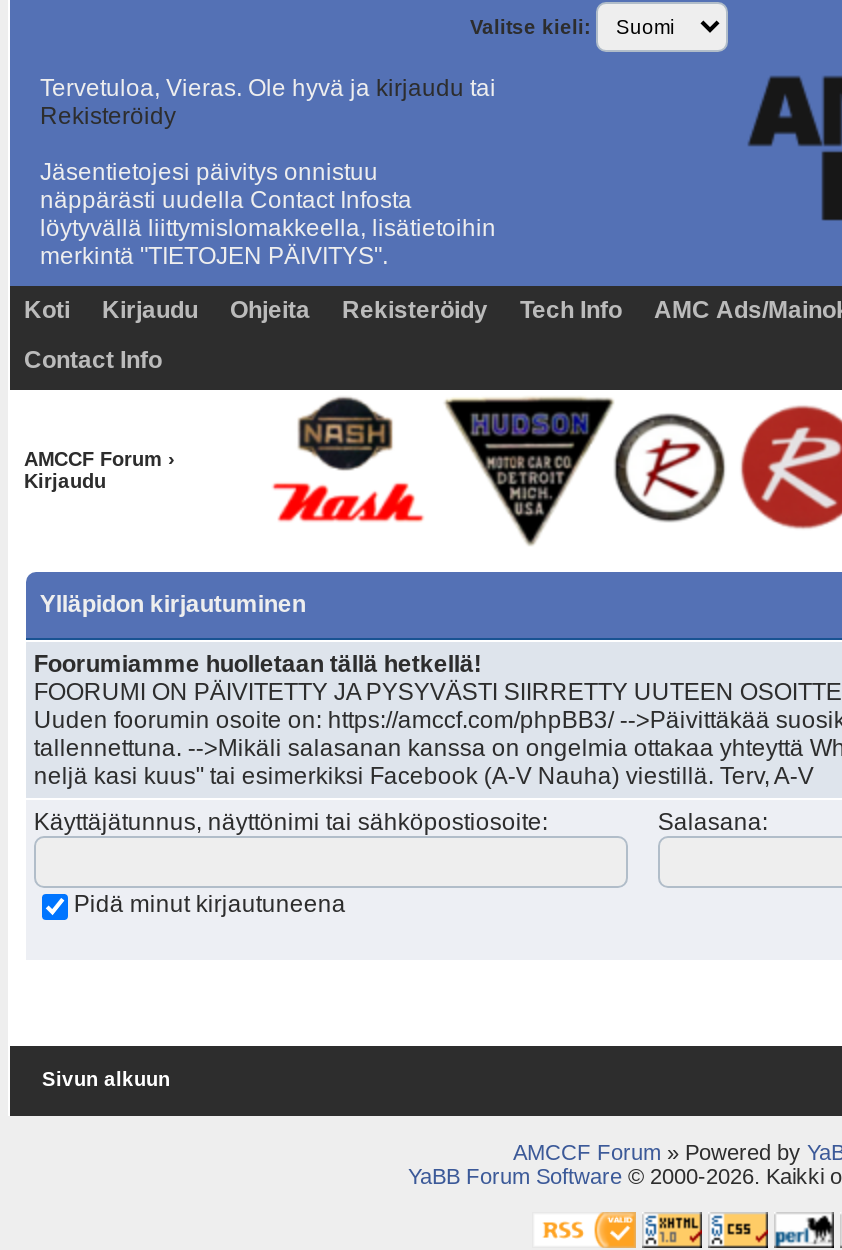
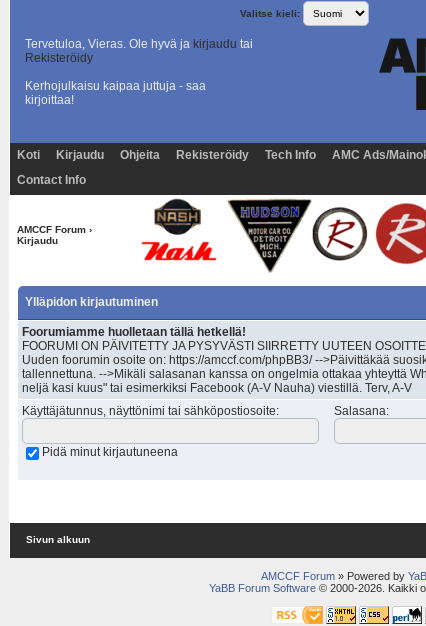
- Jäsentietojesi päivitys onnistuu
- näppärästi uudella Contact Infosta
- löytyvällä liittymislomakkeella, lisätietoihin
- merkintä "TIETOJEN PÄIVITYS".
+ Kerhojulkaisu kaipaa juttuja - saa
+ kirjoittaa!
